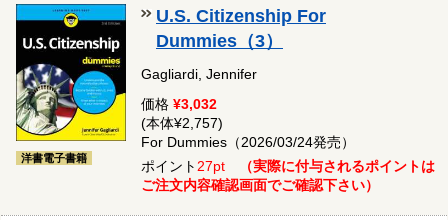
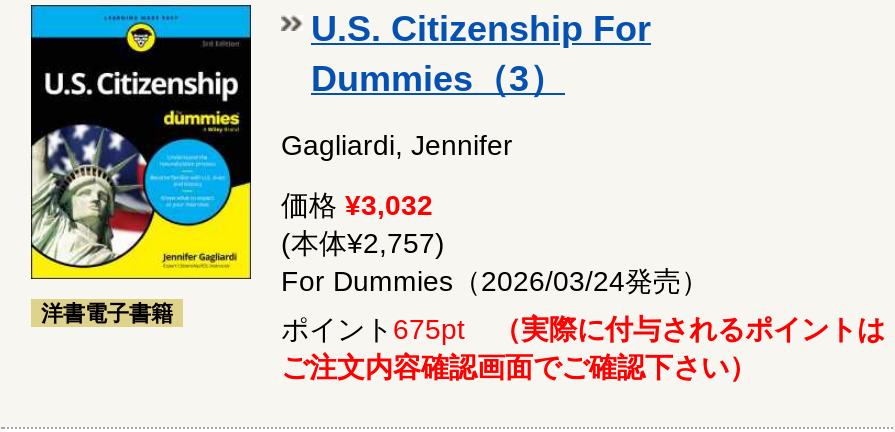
- ポイント27pt（実際に付与されるポイントは
+ ポイント675pt（実際に付与されるポイントは
